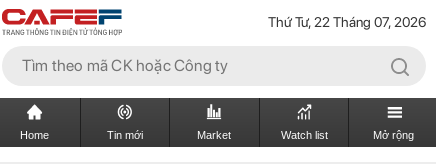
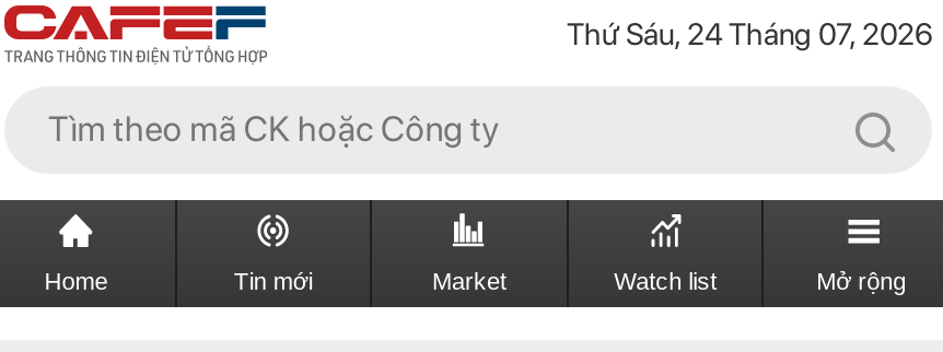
- Thứ Tư, 22 Tháng 07, 2026
+ Thứ Sáu, 24 Tháng 07, 2026
